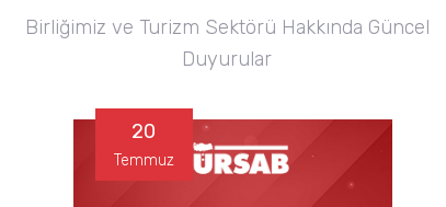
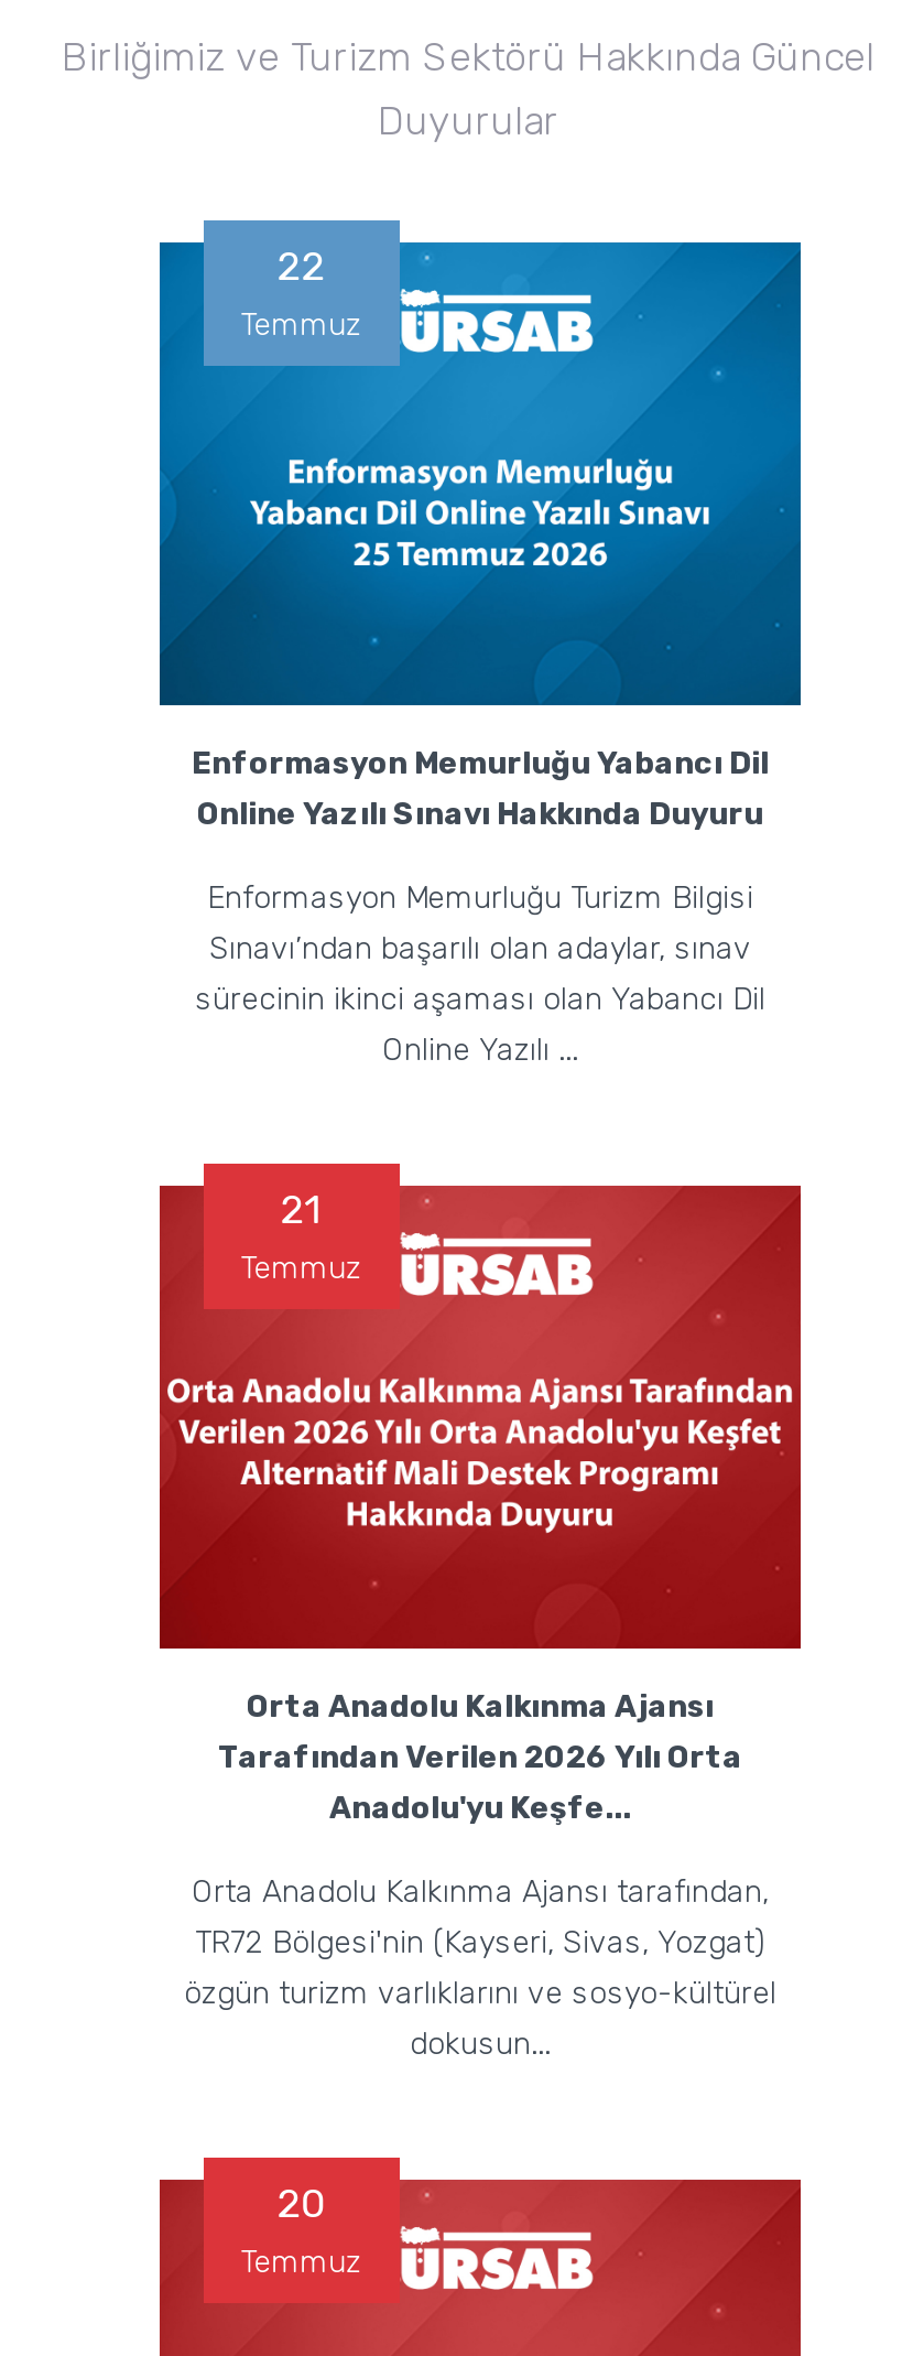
+ [image]
+ 22
+ Temmuz

+ [image]
+ Orta Anadolu Kalkınma Ajansı
+ Tarafından Verilen 2026 Yılı Orta
+ Anadolu'yu Keşfe...
+ Orta Anadolu Kalkınma Ajansı tarafından,
+ TR72 Bölgesi'nin (Kayseri, Sivas, Yozgat)
+ özgün turizm varlıklarını ve sosyo-kültürel
+ dokusun...

+ Enformasyon Memurluğu Yabancı Dil
+ Online Yazılı Sınavı Hakkında Duyuru
+ Enformasyon Memurluğu Turizm Bilgisi
+ Sınavı’ndan başarılı olan adaylar, sınav
+ sürecinin ikinci aşaması olan Yabancı Dil
+ Online Yazılı ...

+ 21
+ Temmuz
